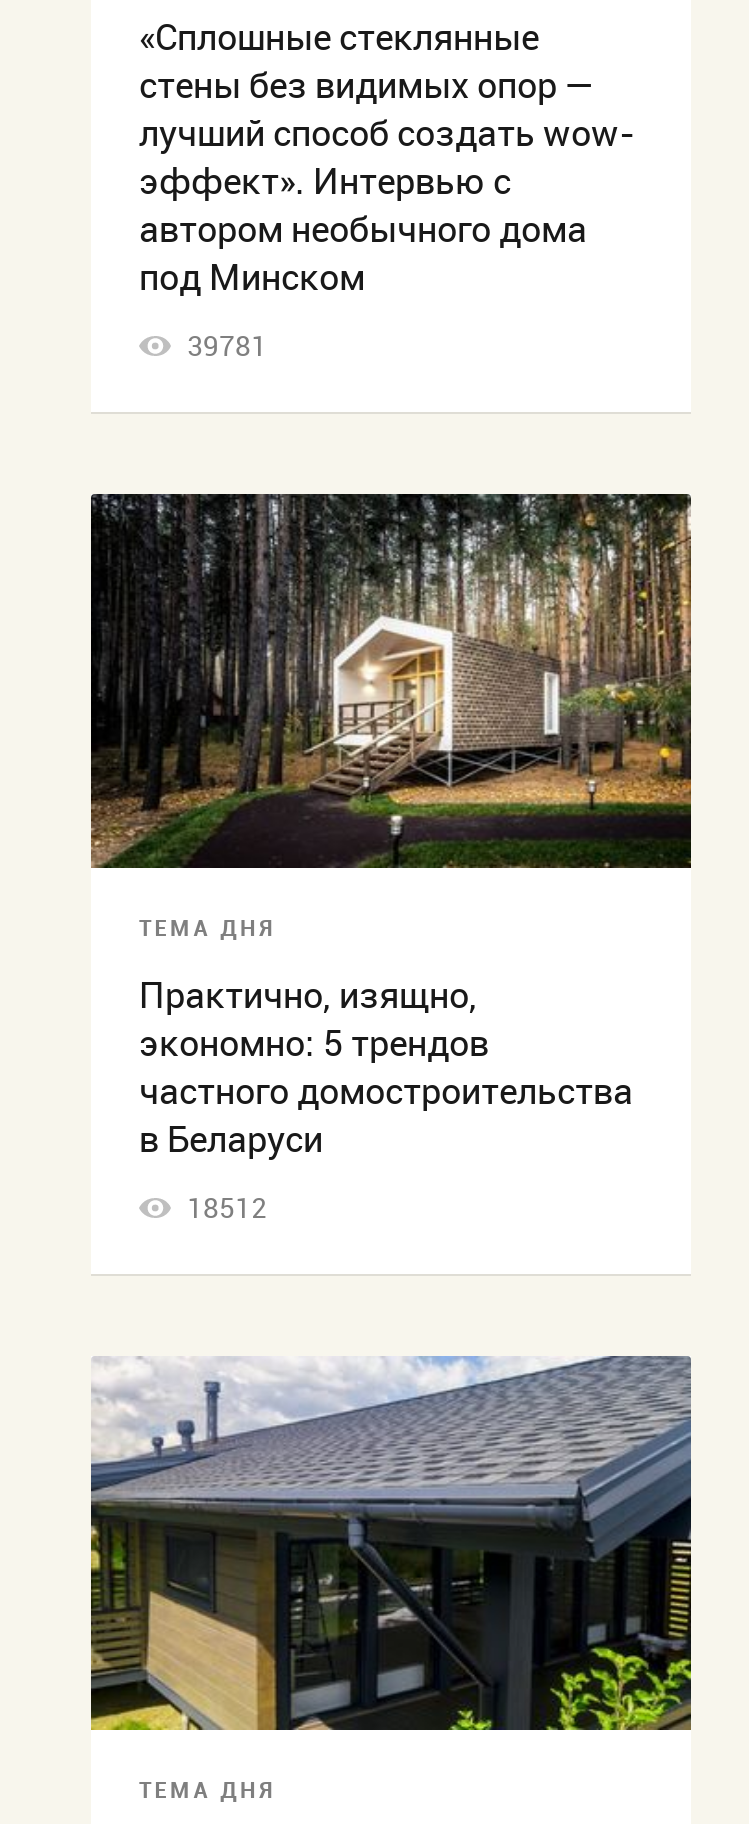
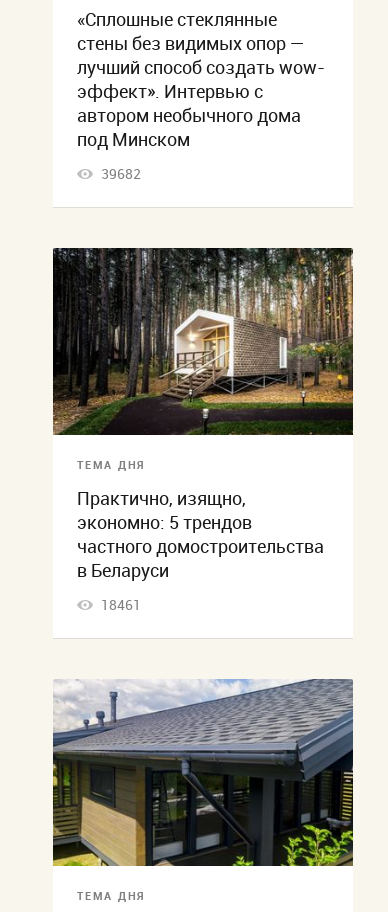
- 39781
+ 39682

- 18512
+ 18461
